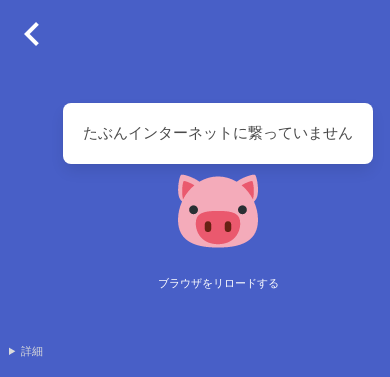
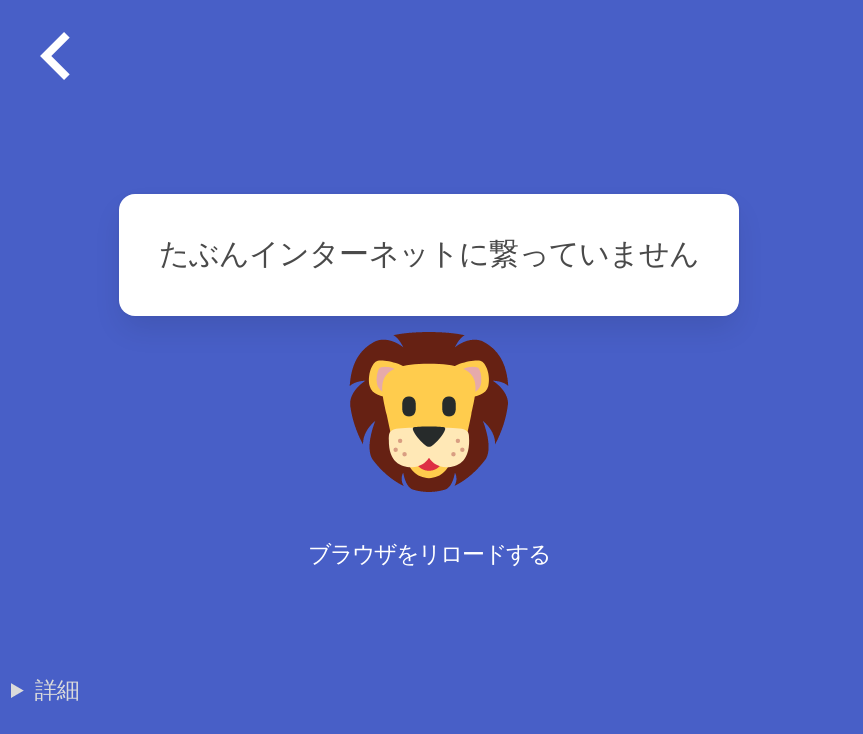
- [image]
+ [image]
